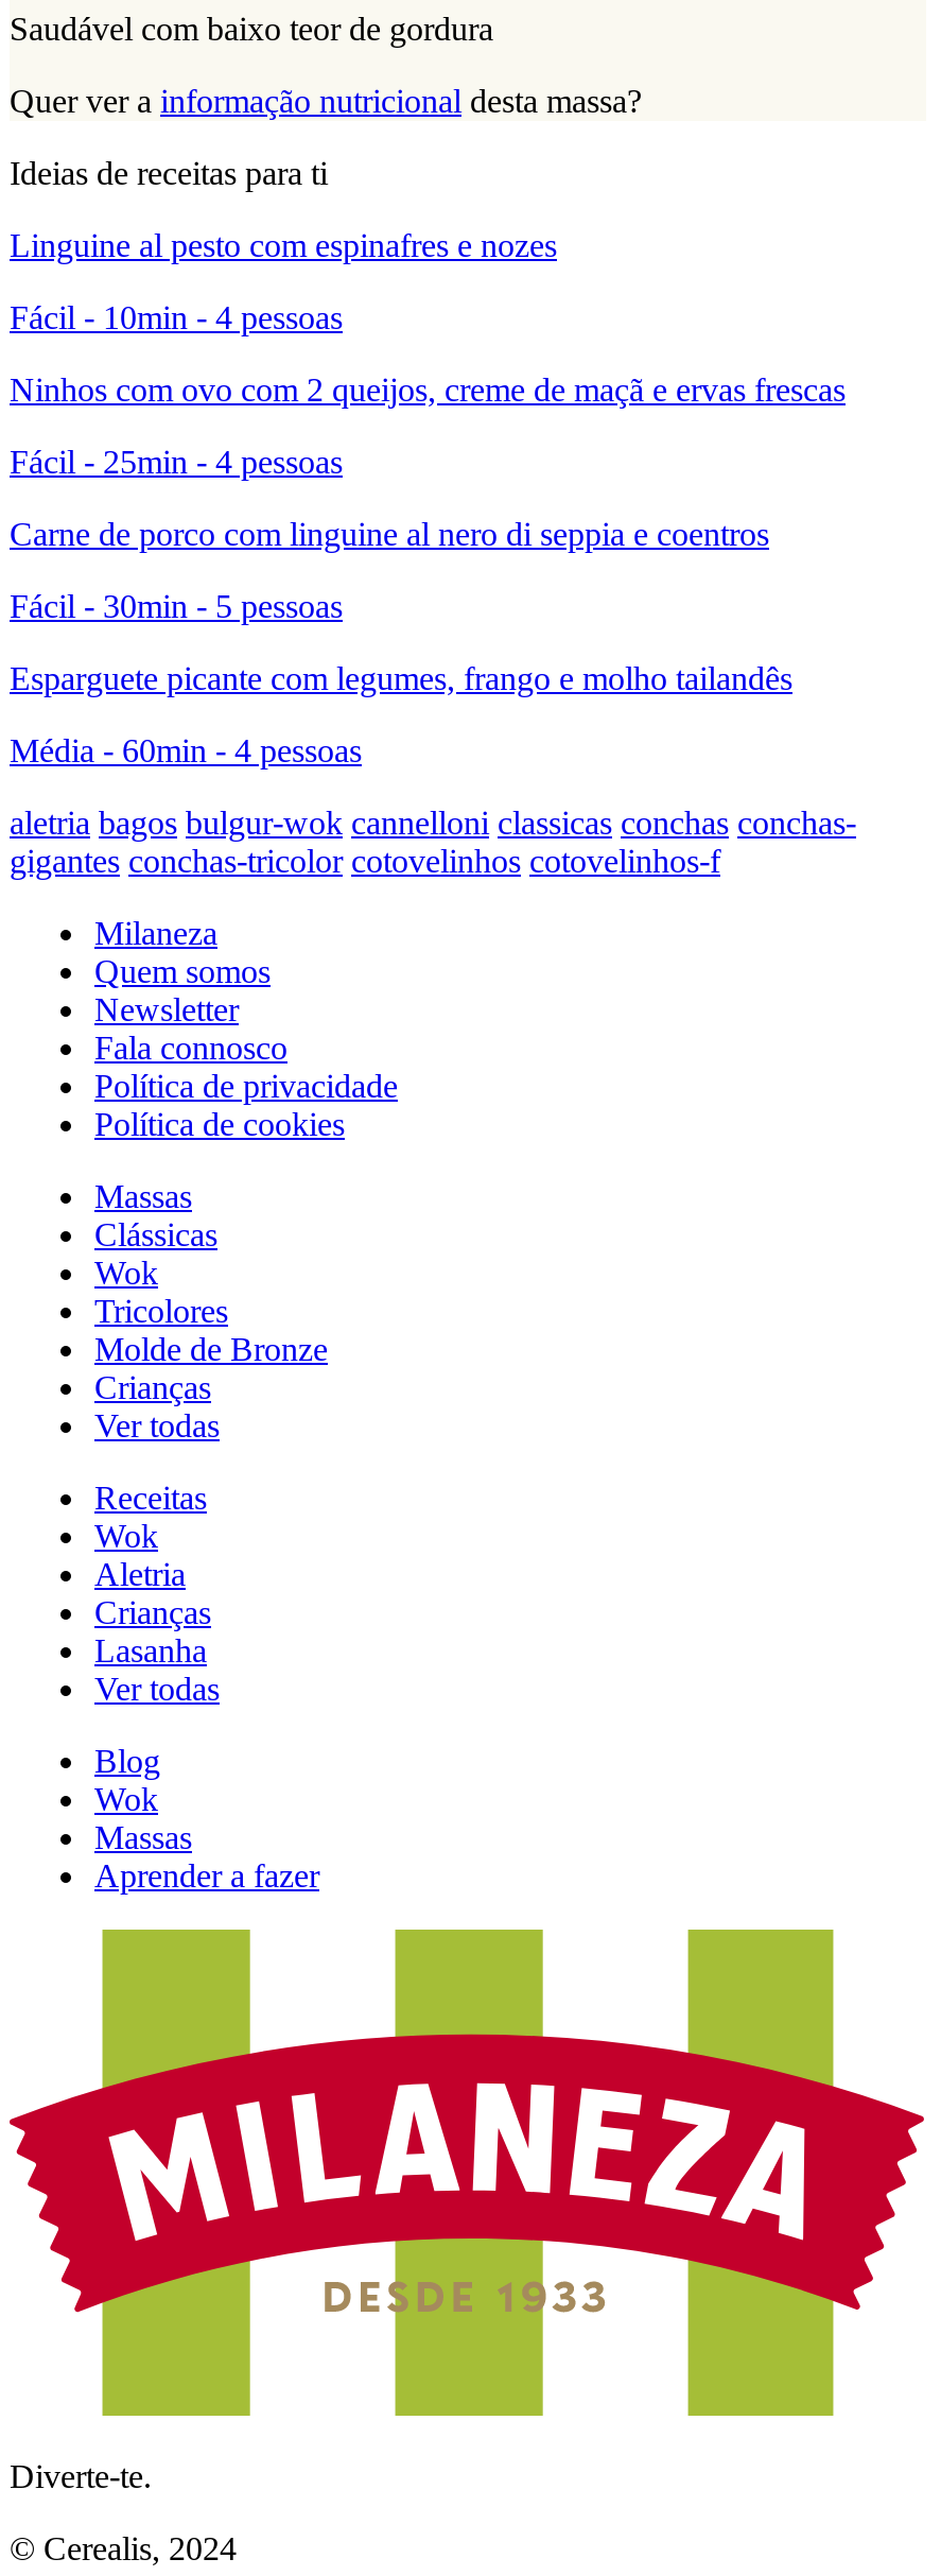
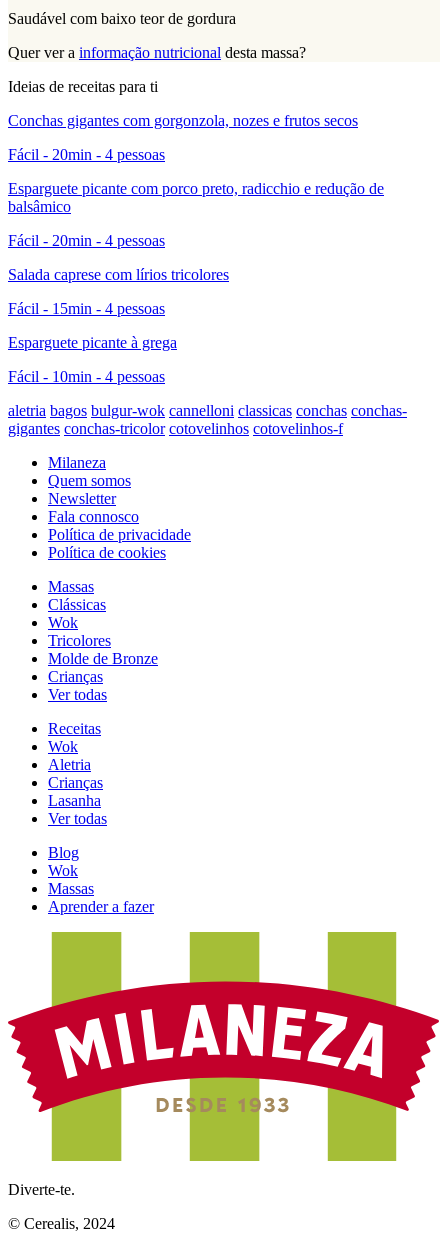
- Linguine al pesto com espinafres e nozes
+ Conchas gigantes com gorgonzola, nozes e frutos secos
+ Fácil - 20min - 4 pessoas
+ Esparguete picante com porco preto, radicchio e redução de
+ balsâmico
+ Fácil - 20min - 4 pessoas
+ Salada caprese com lírios tricolores
+ Fácil - 15min - 4 pessoas
+ Esparguete picante à grega

moved down: Fácil - 10min - 4 pessoas

- Ninhos com ovo com 2 queijos, creme de maçã e ervas frescas
- Fácil - 25min - 4 pessoas
- Carne de porco com linguine al nero di seppia e coentros
- Fácil - 30min - 5 pessoas
- Esparguete picante com legumes, frango e molho tailandês
- Média - 60min - 4 pessoas
